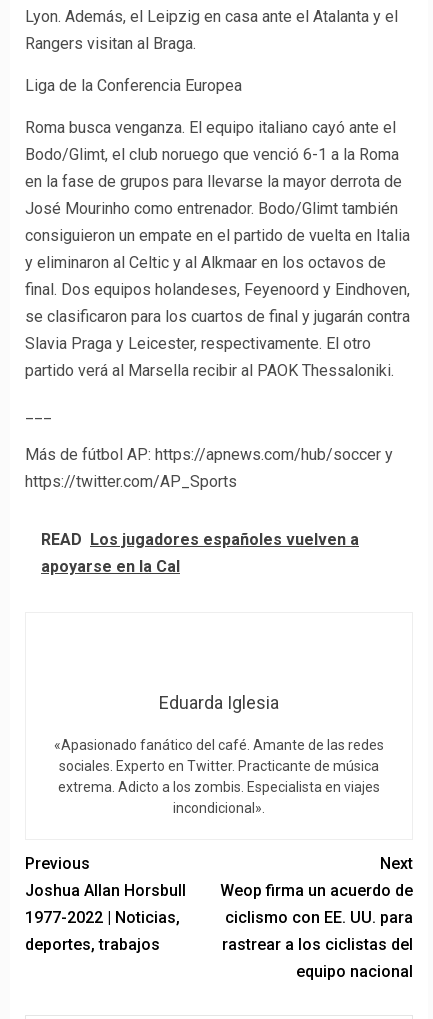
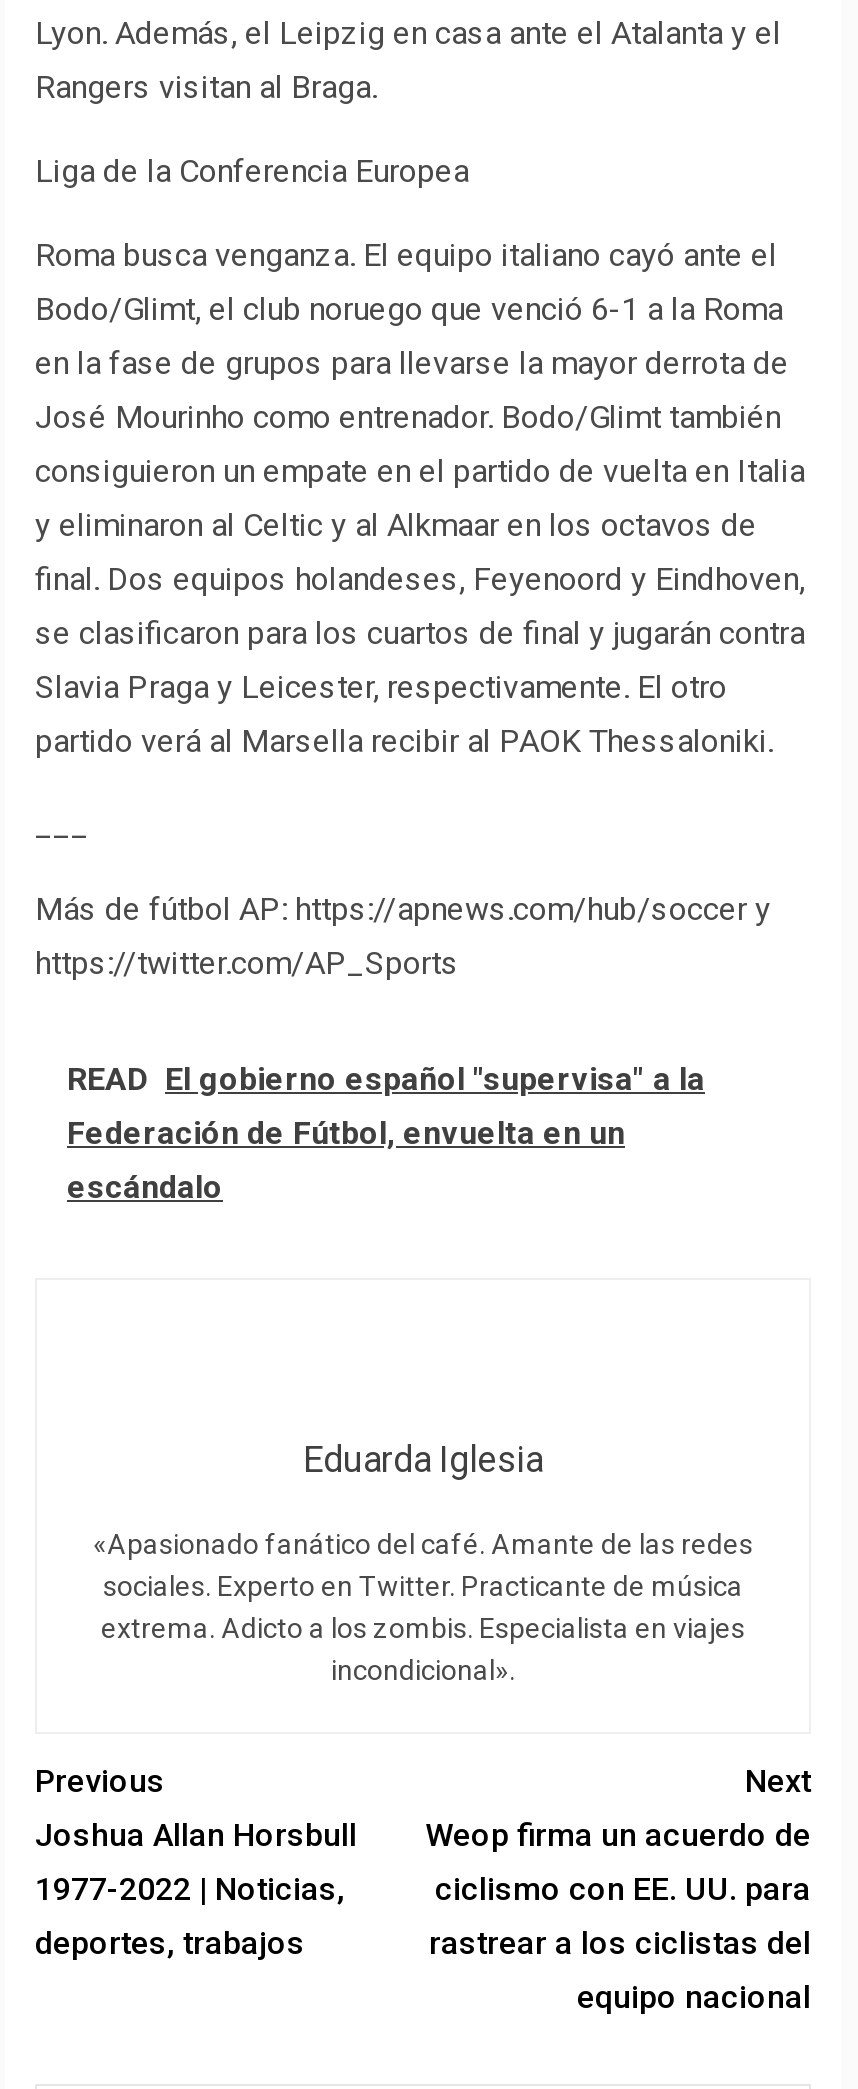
- READ Los jugadores españoles vuelven a
- apoyarse en la Cal
+ READ El gobierno español "supervisa" a la
+ Federación de Fútbol, envuelta en un
+ escándalo
